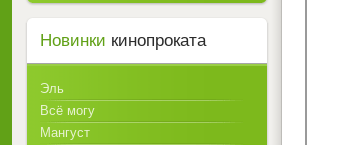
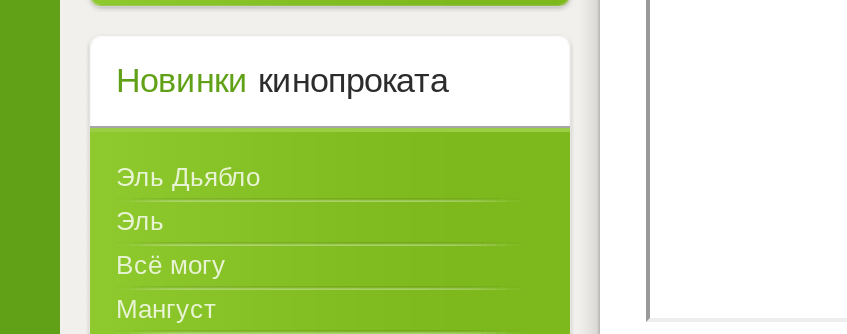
+ Эль Дьябло
